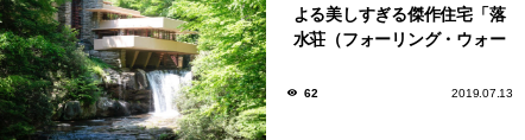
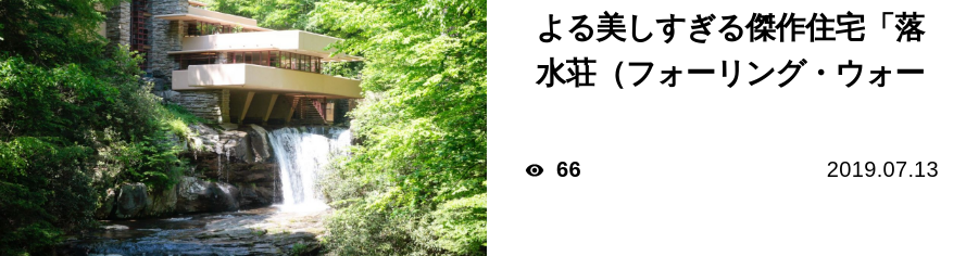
- 62
+ 66
